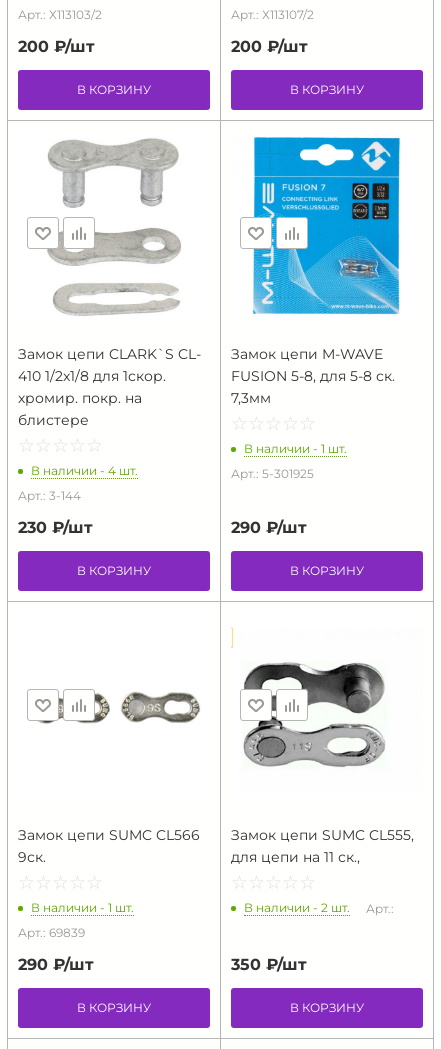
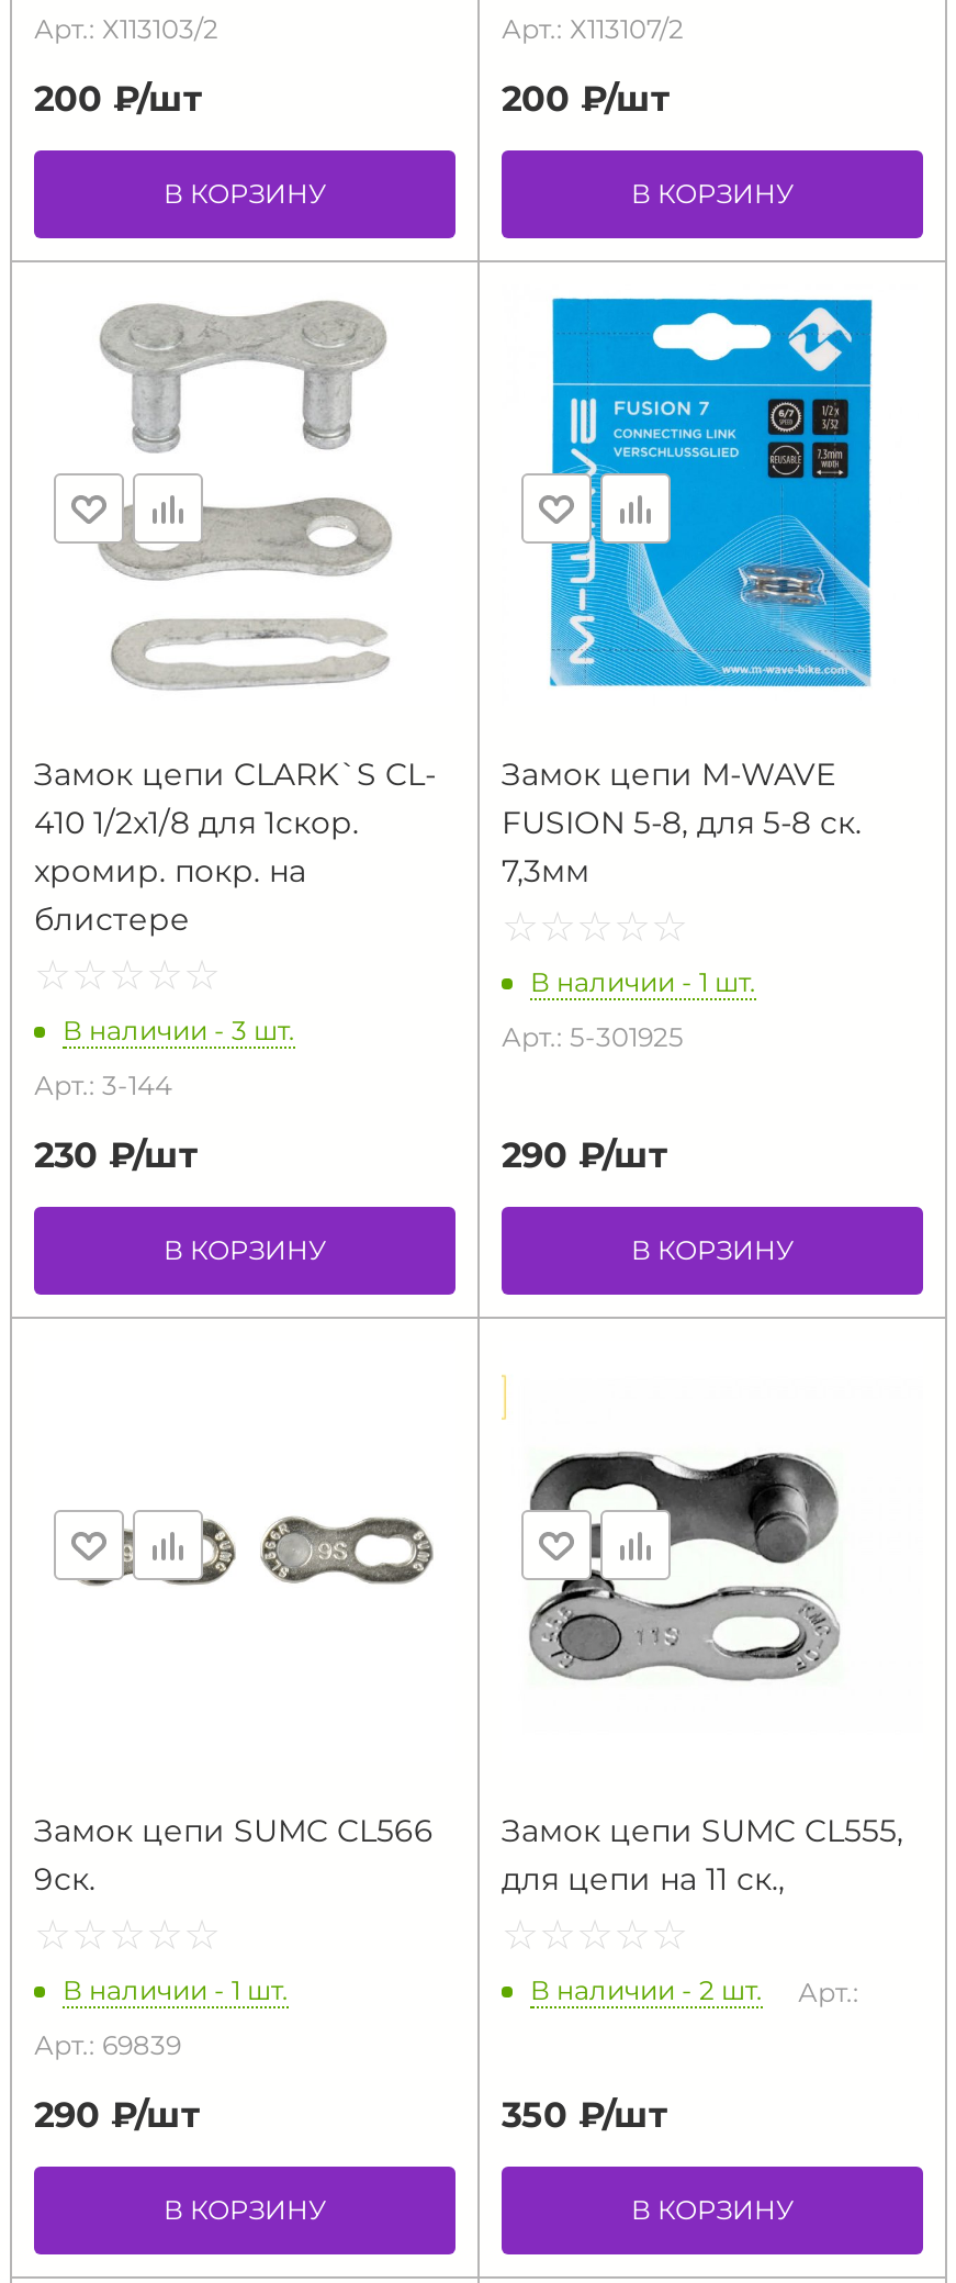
- В наличии - 4 шт.
+ В наличии - 3 шт.
